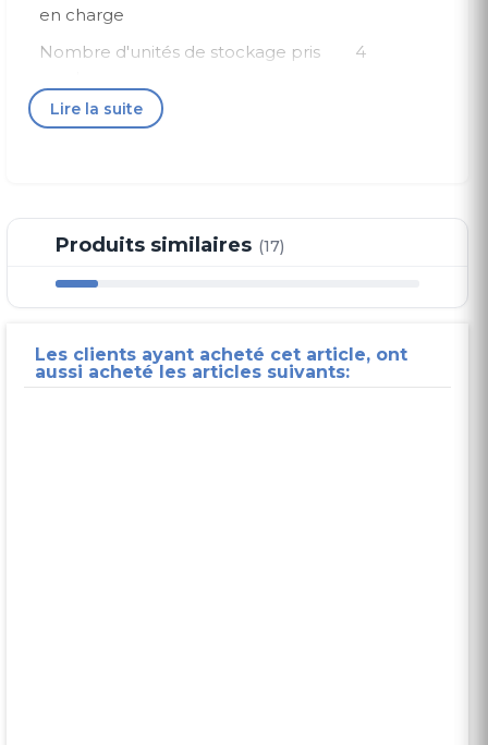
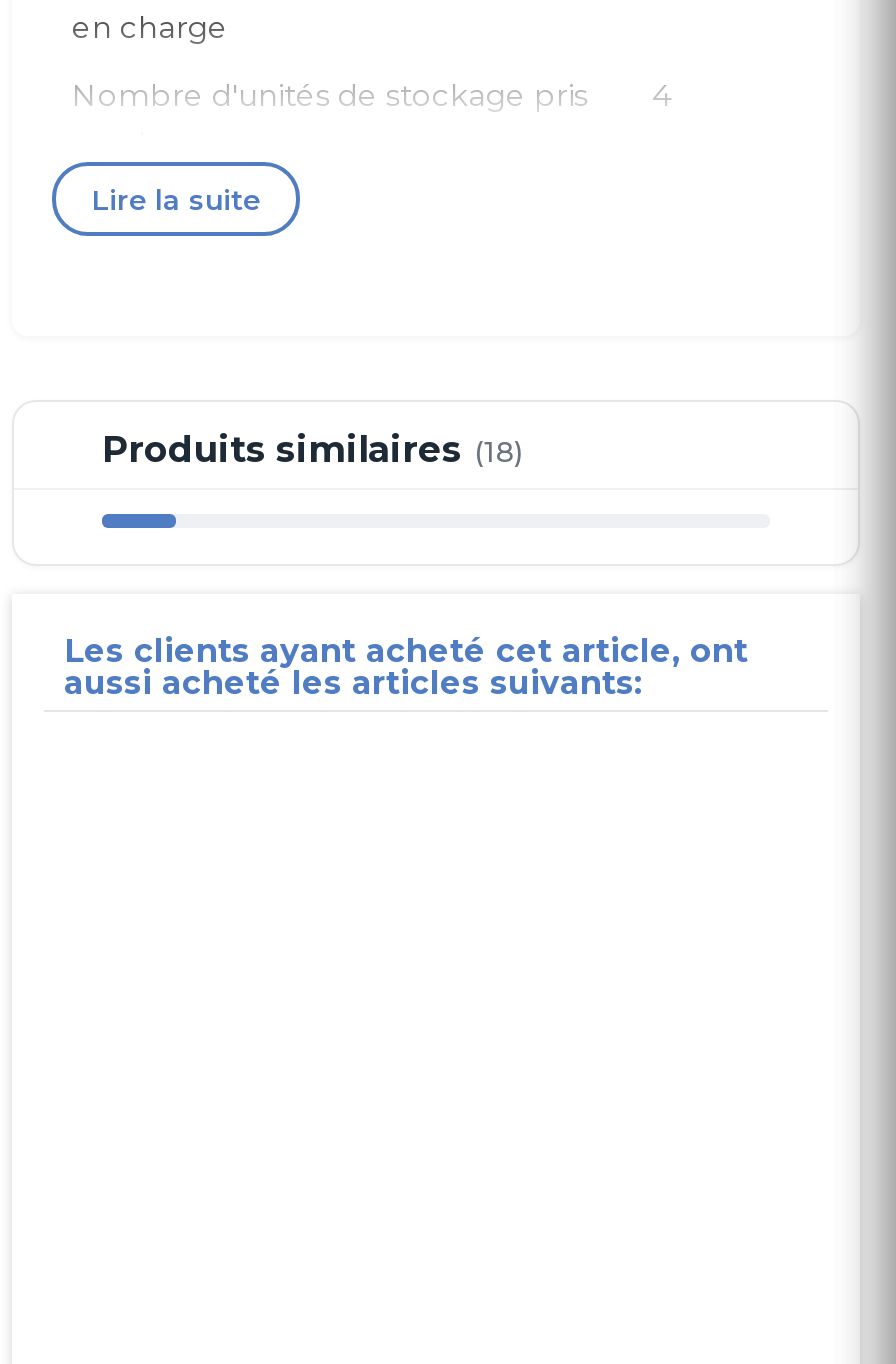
- Produits similaires (17)
+ Produits similaires (18)
